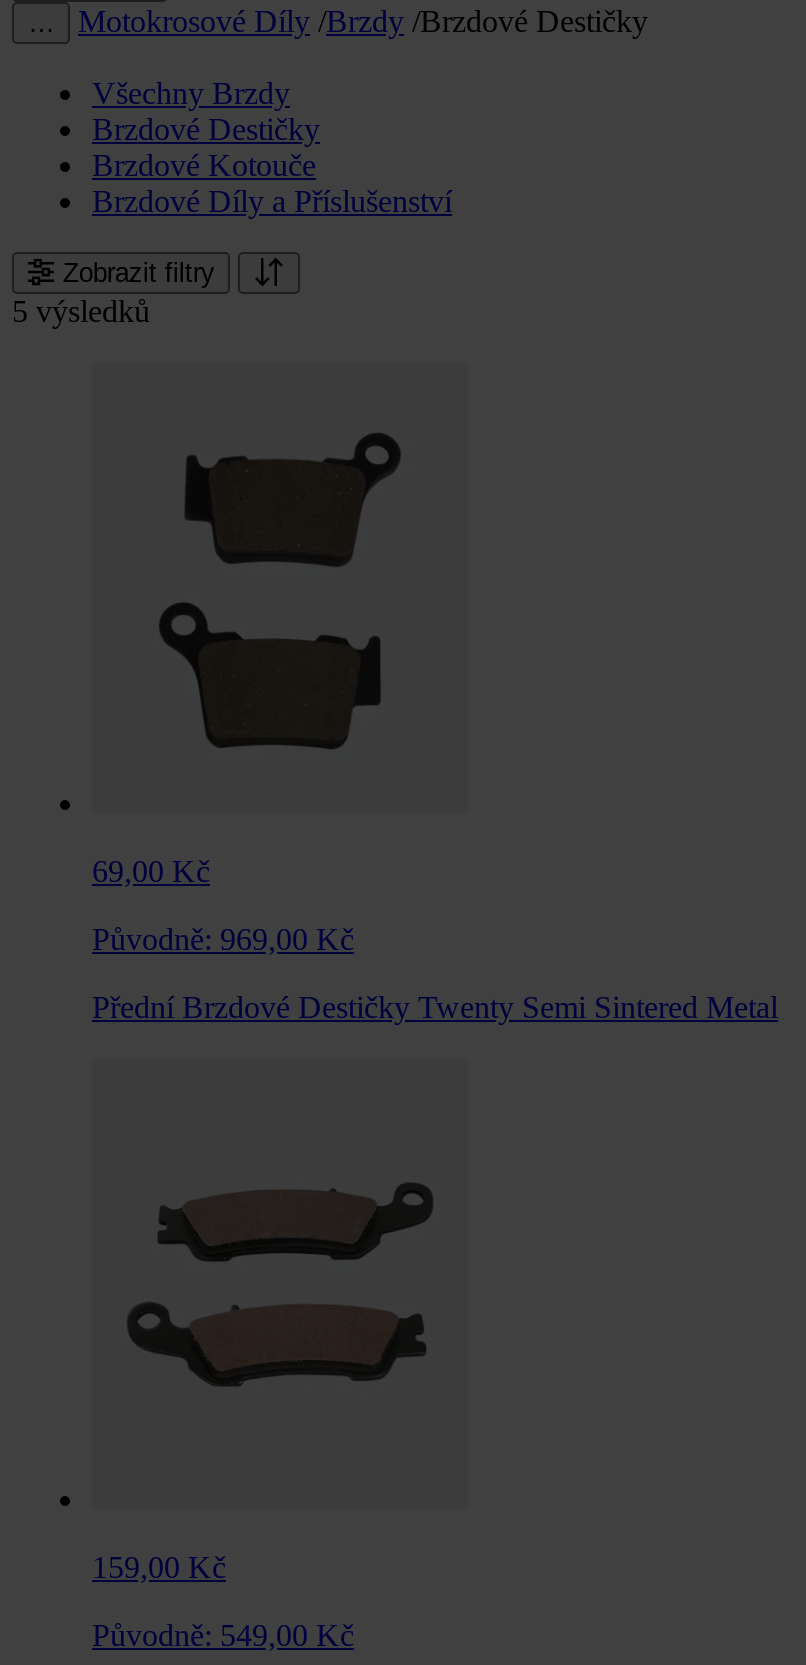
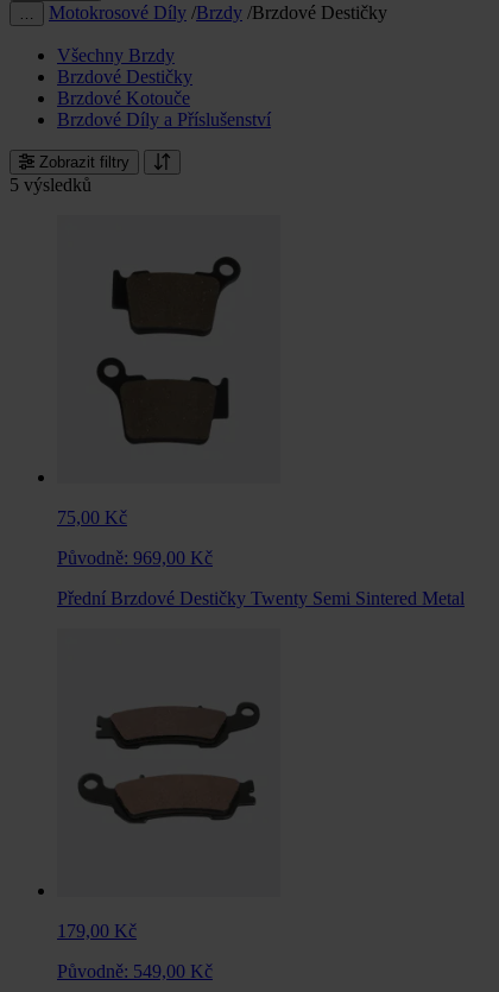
- 69,00 Kč
+ 75,00 Kč

- 159,00 Kč
+ 179,00 Kč
